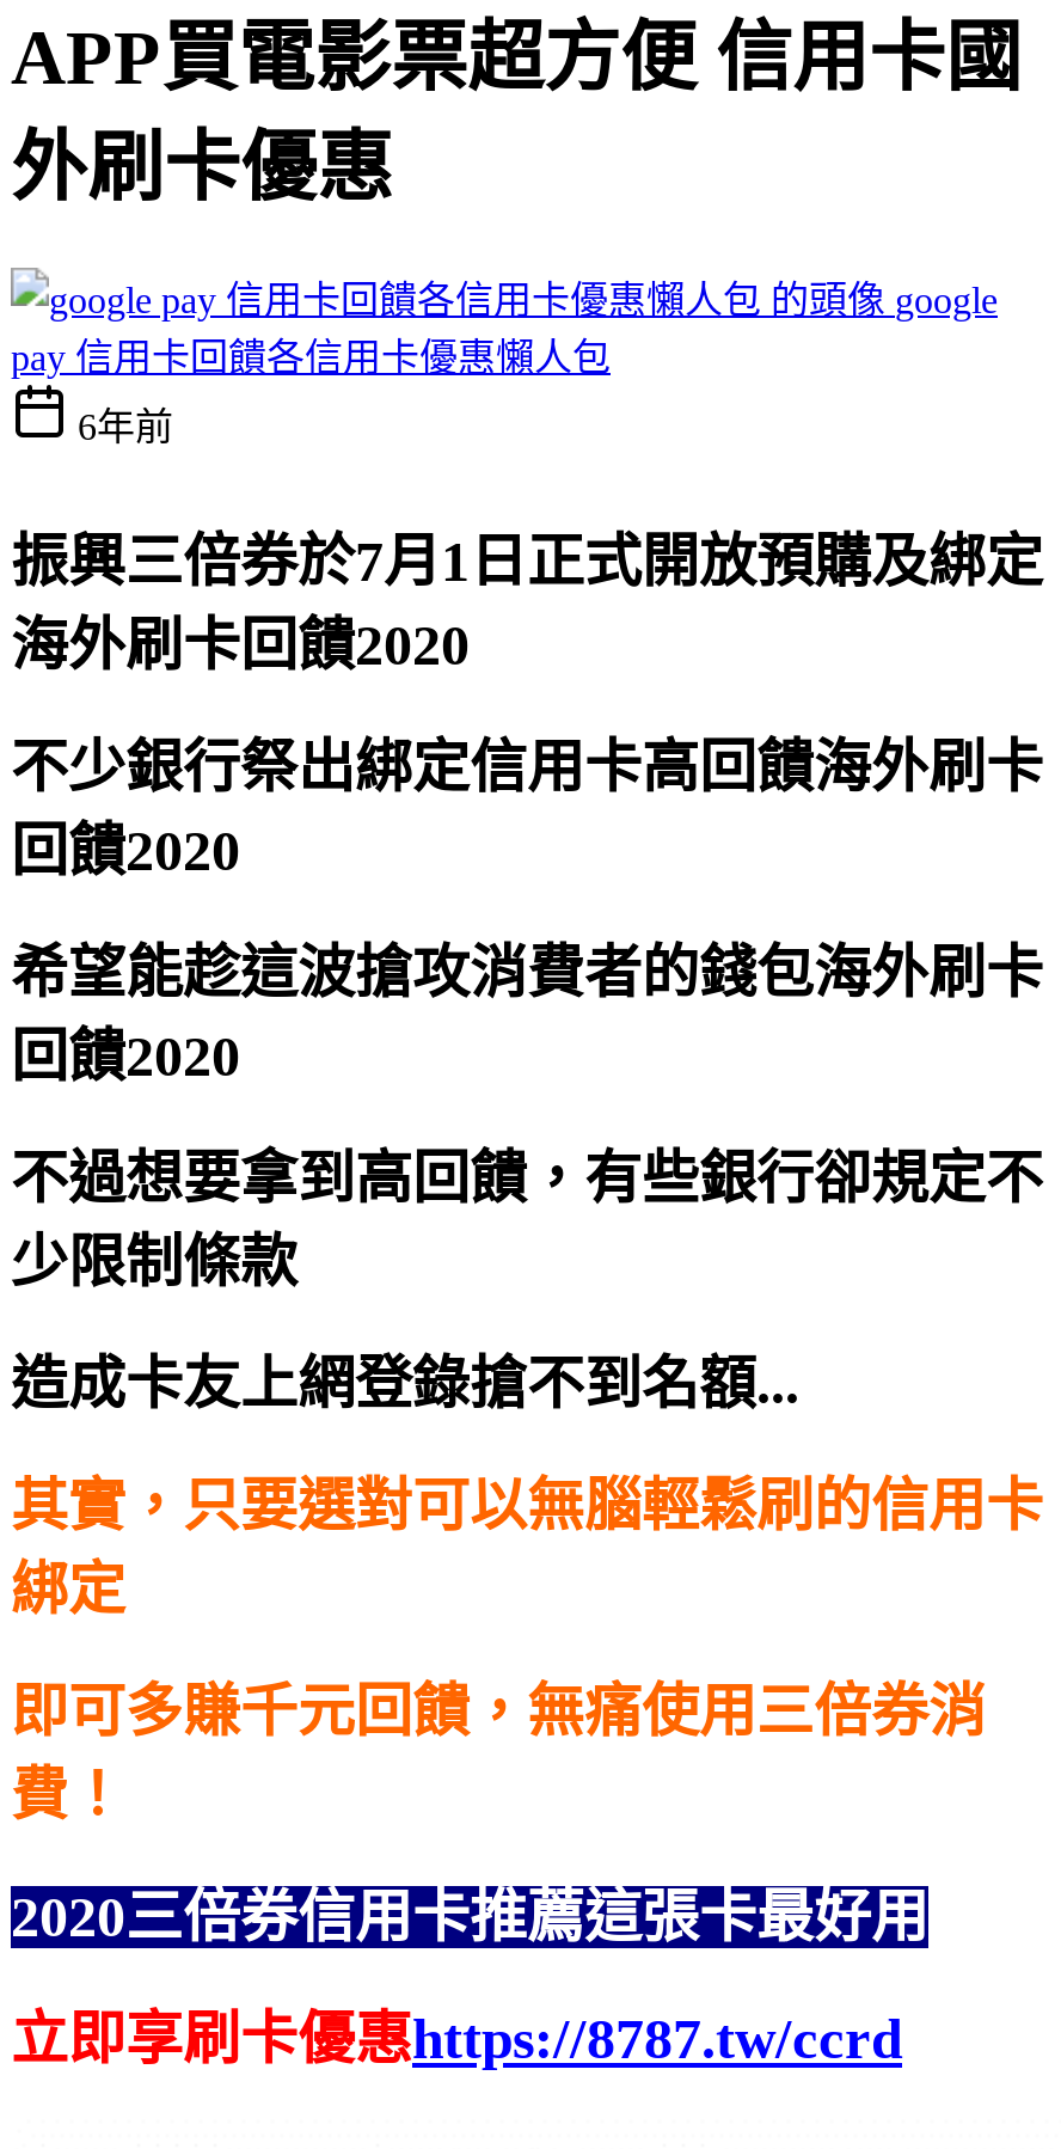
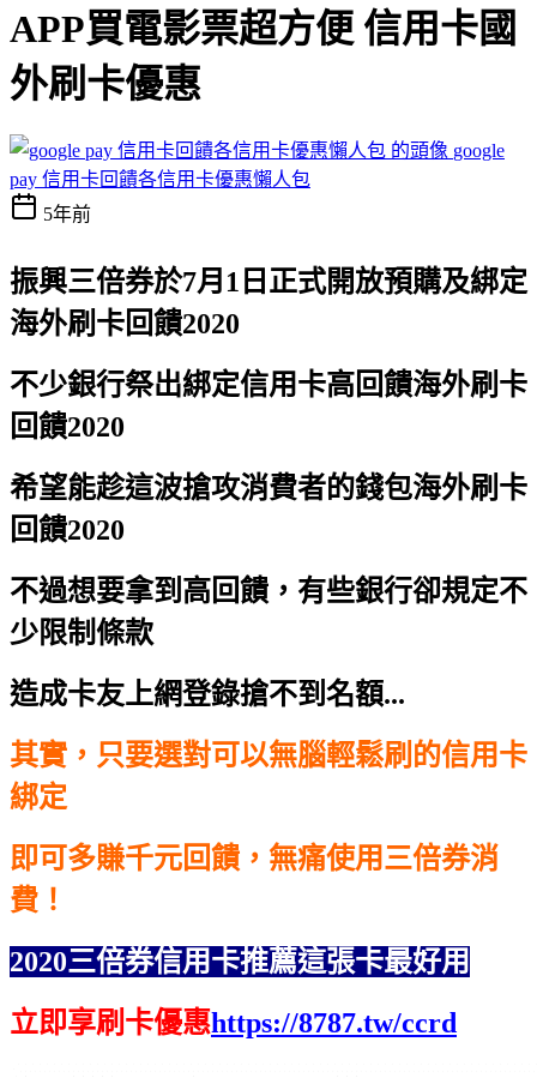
- 6年前
+ 5年前
